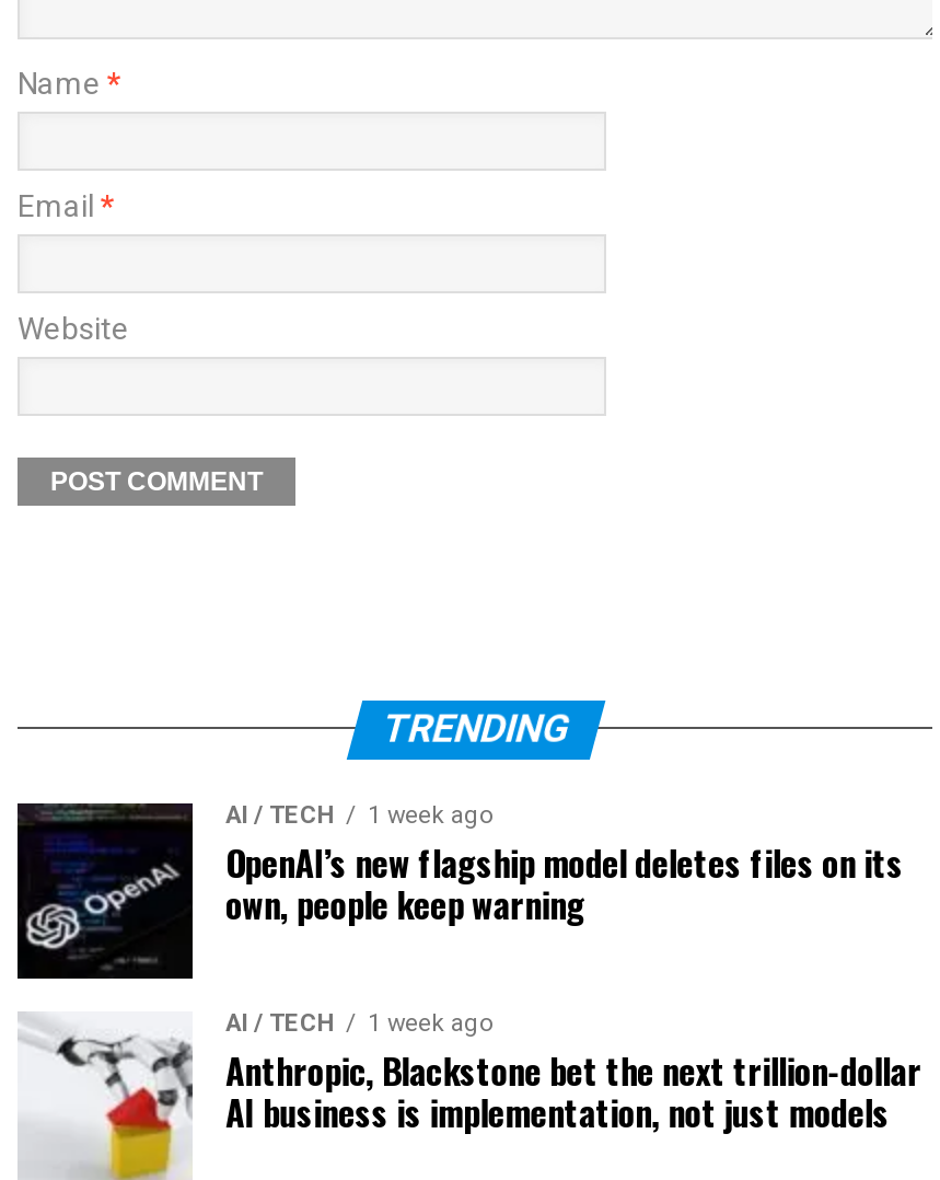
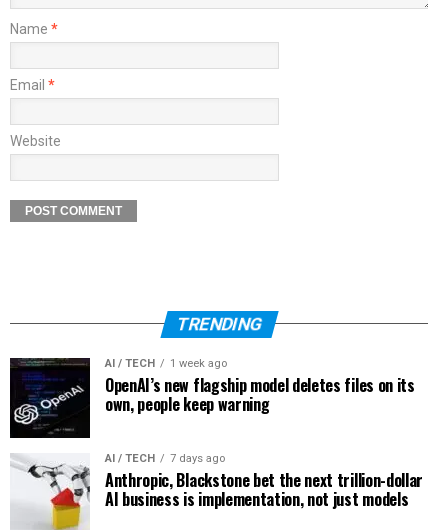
- AI / TECH 1 week ago
+ AI / TECH 7 days ago
